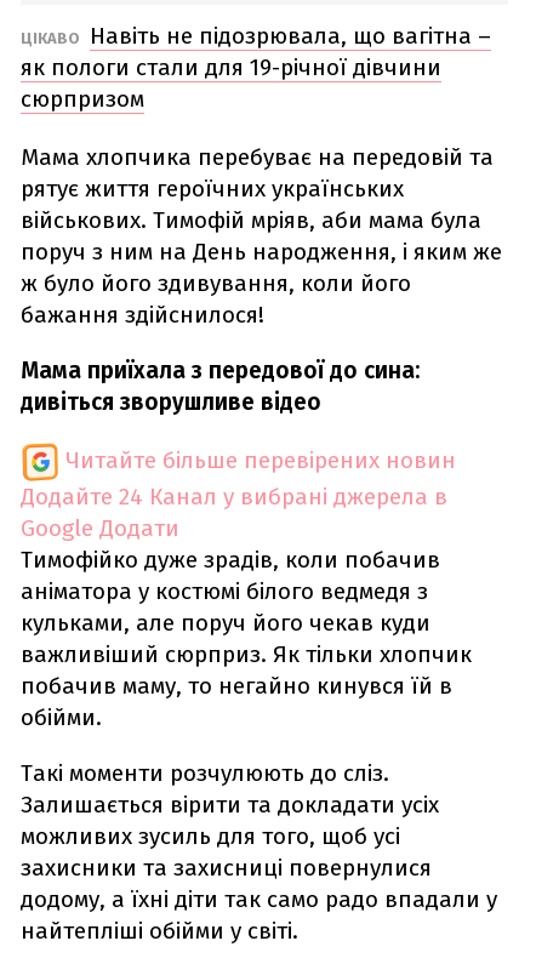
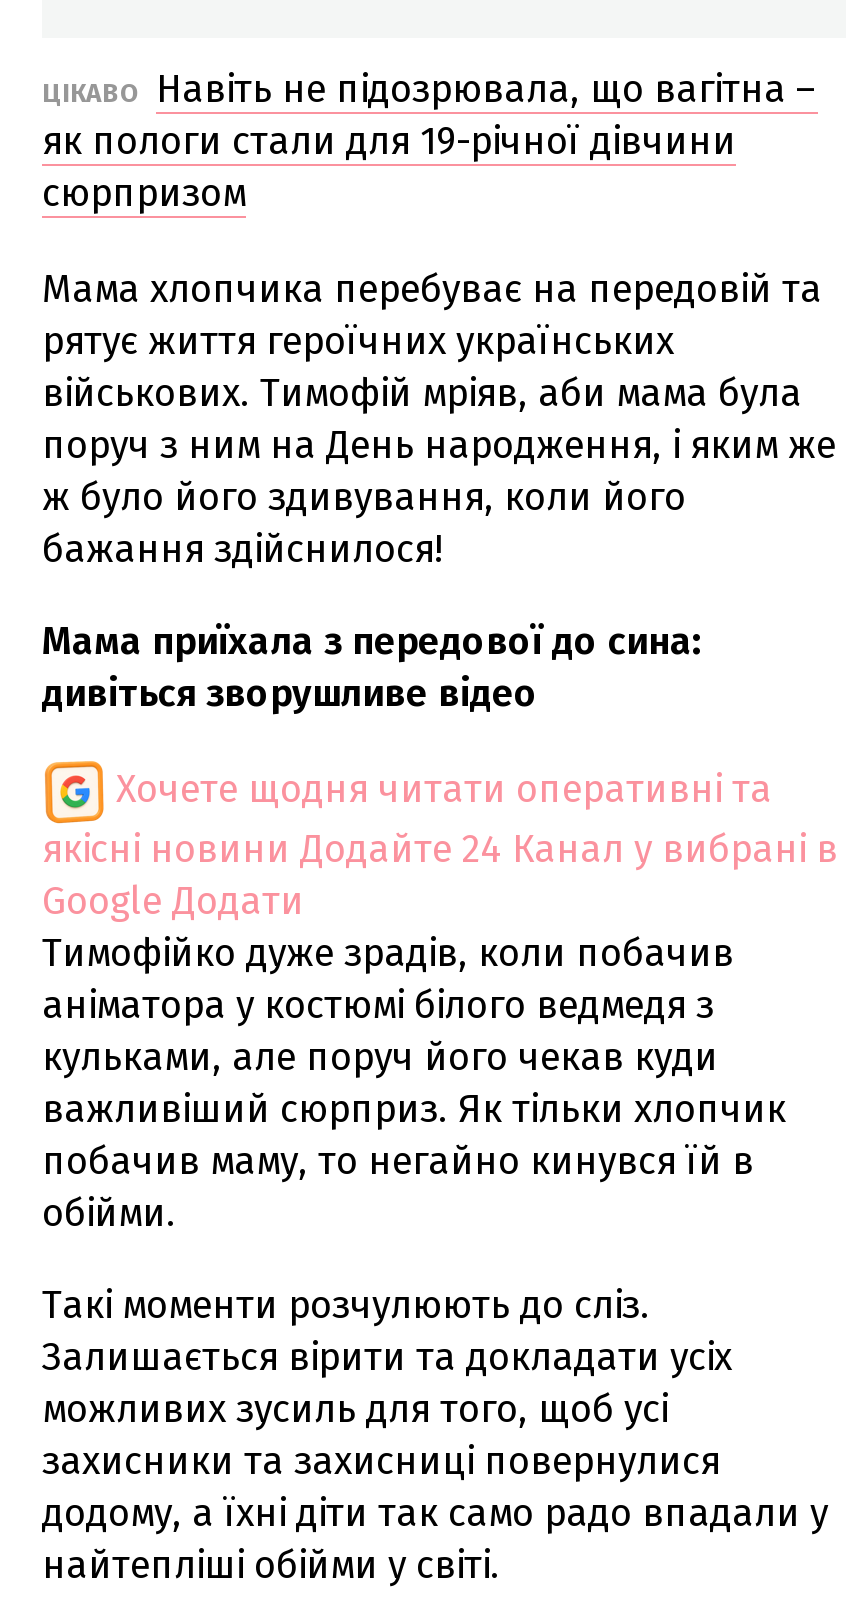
- Читайте більше перевірених новин
- Додайте 24 Канал у вибрані джерела в
+ Хочете щодня читати оперативні та
+ якісні новини Додайте 24 Канал у вибрані в
